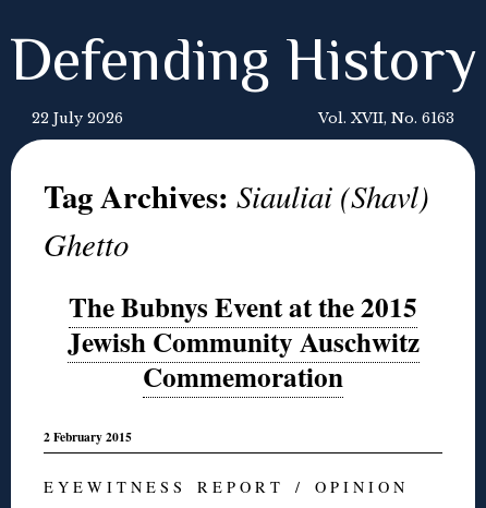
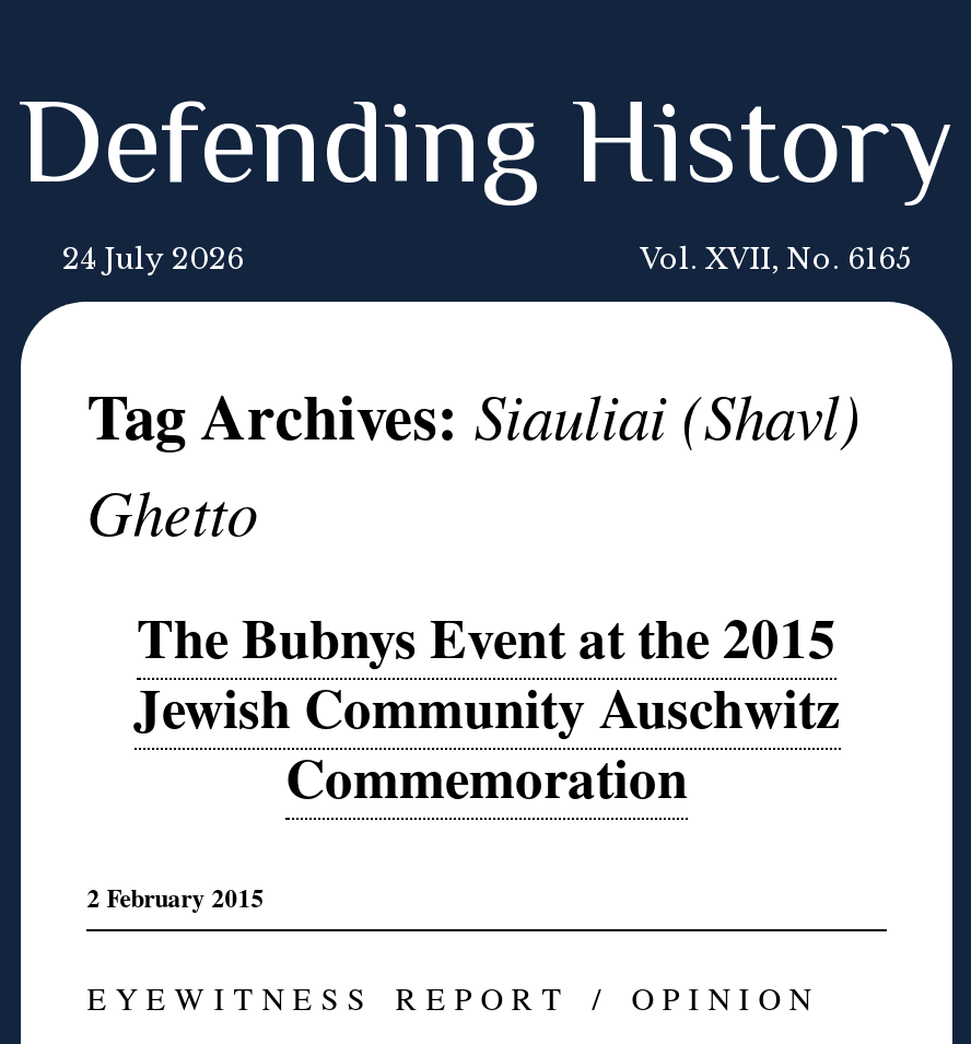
- 22 July 2026
+ 24 July 2026

- Vol. XVII, No. 6163
+ Vol. XVII, No. 6165
